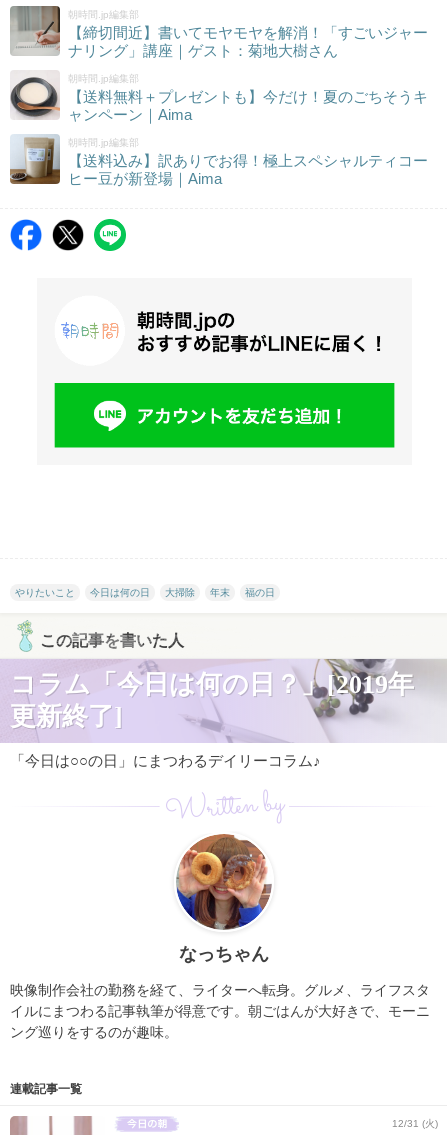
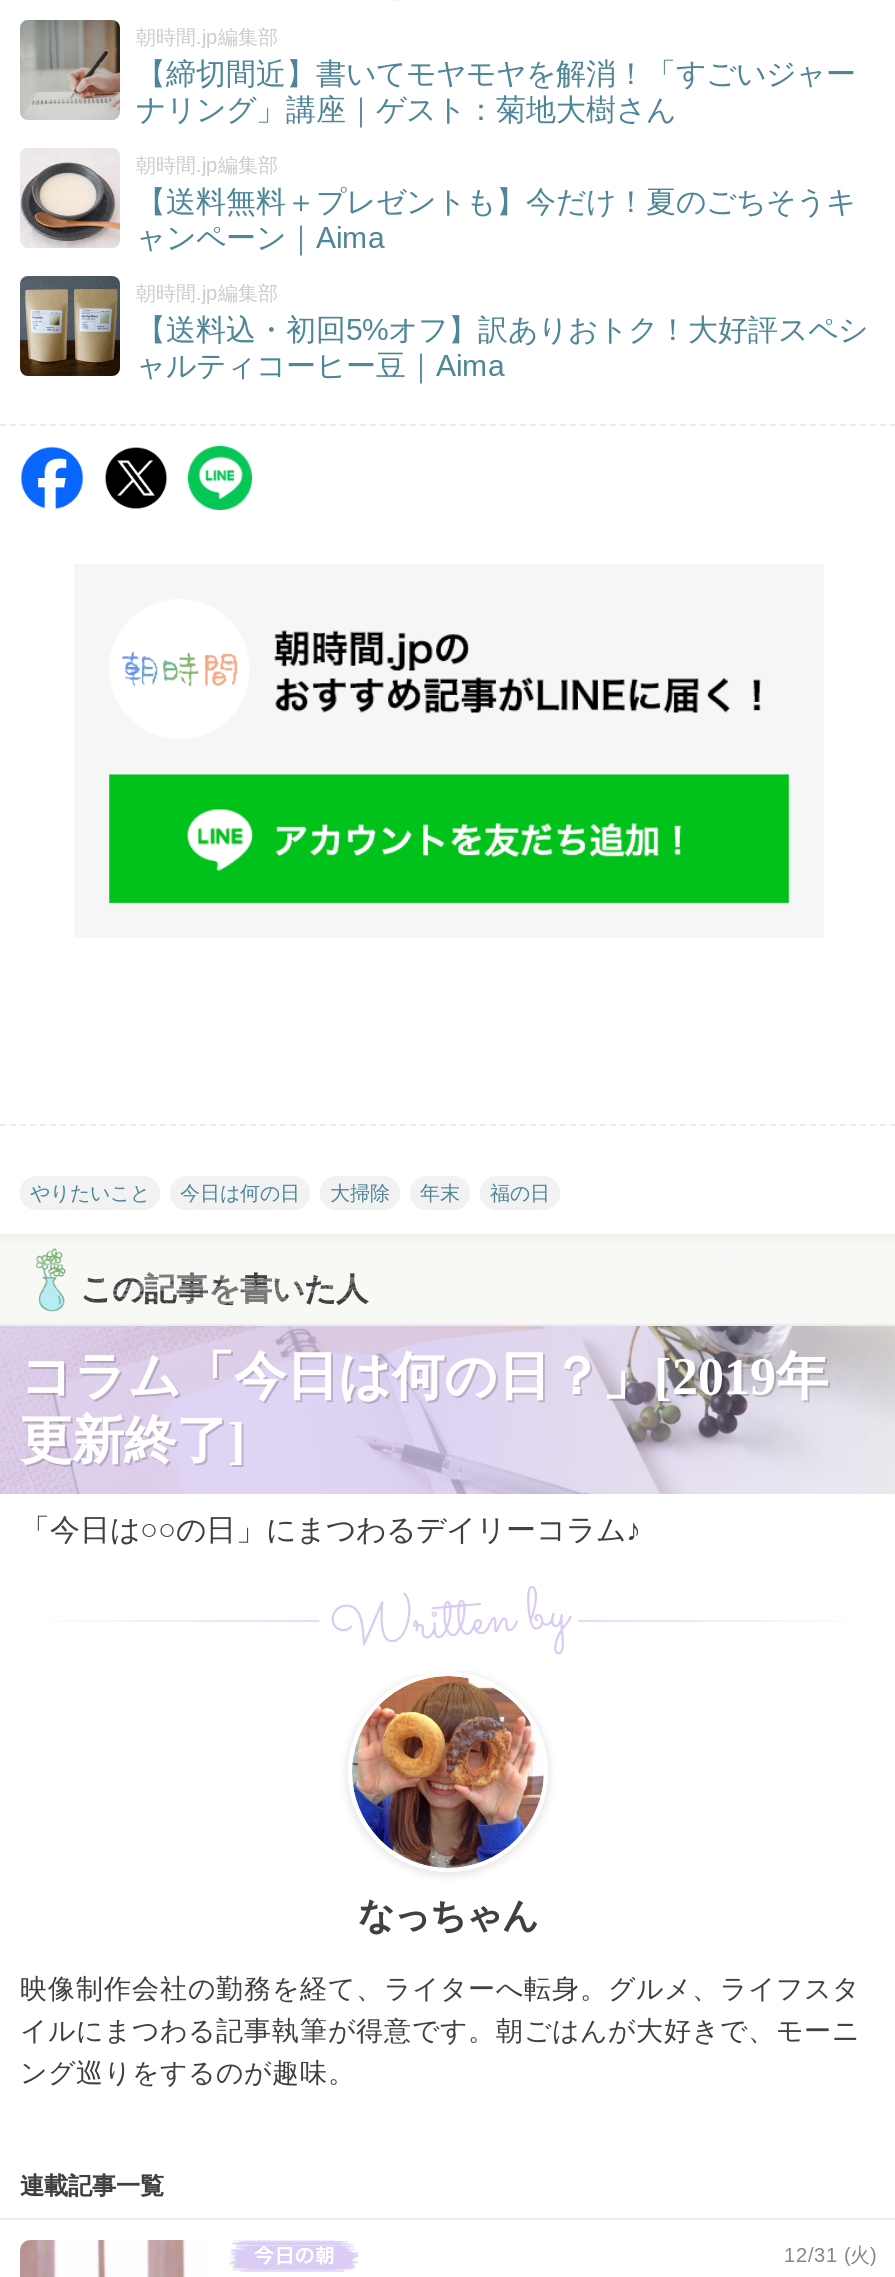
- [image]
- 【送料込み】訳ありでお得！極上スペシャルティコー
- ヒー豆が新登場｜Aima
+ [image]
+ 【送料込・初回5%オフ】訳ありおトク！大好評スペシ
+ ャルティコーヒー豆｜Aima
